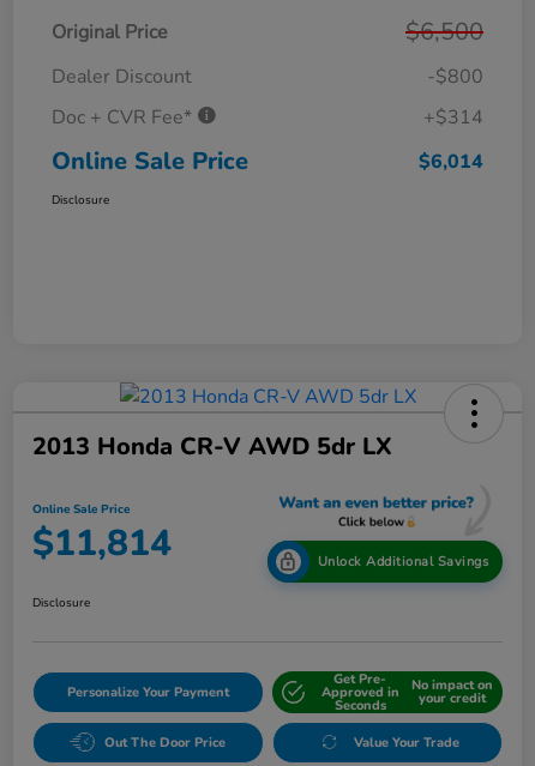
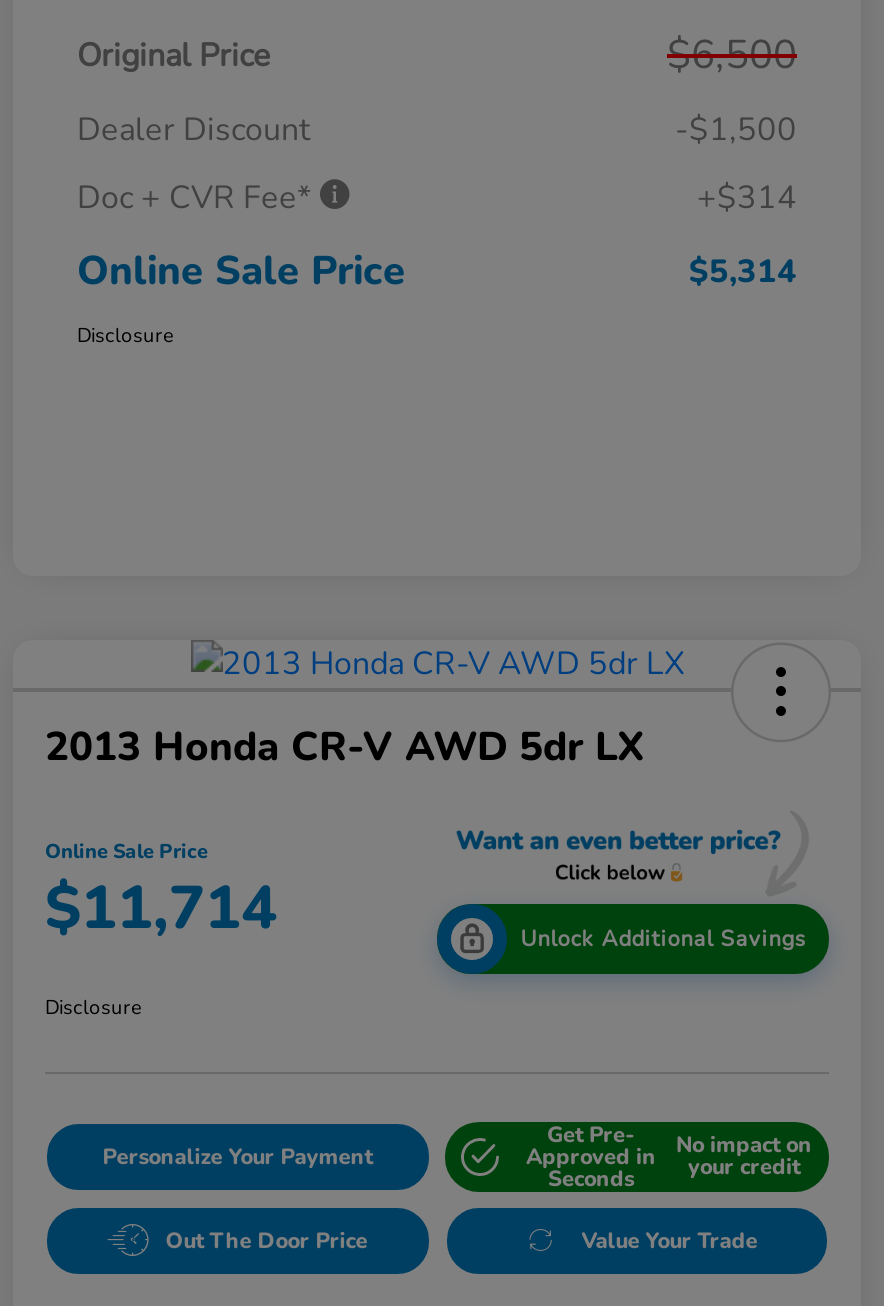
- -$800
+ -$1,500

- $6,014
+ $5,314

- $11,814
+ $11,714
